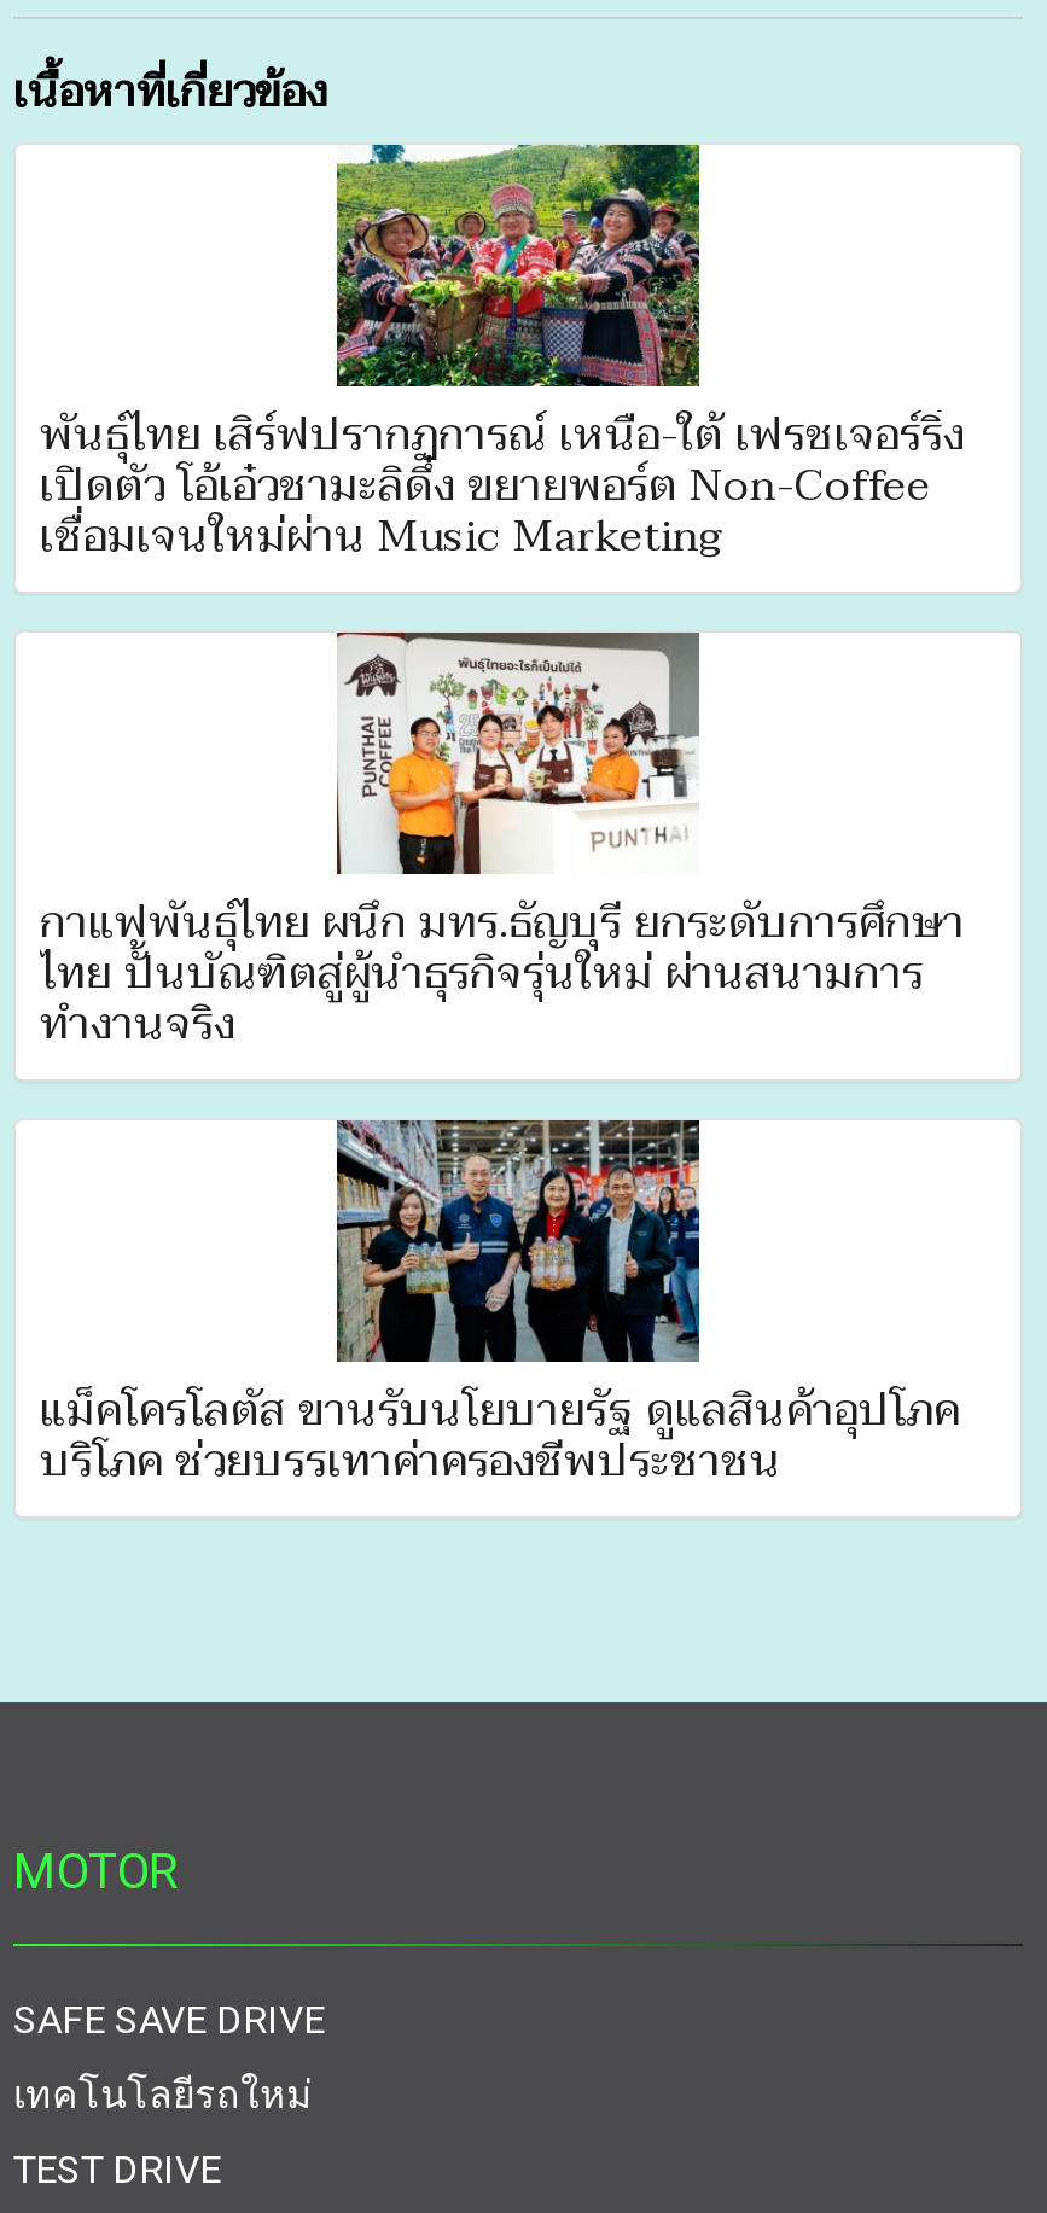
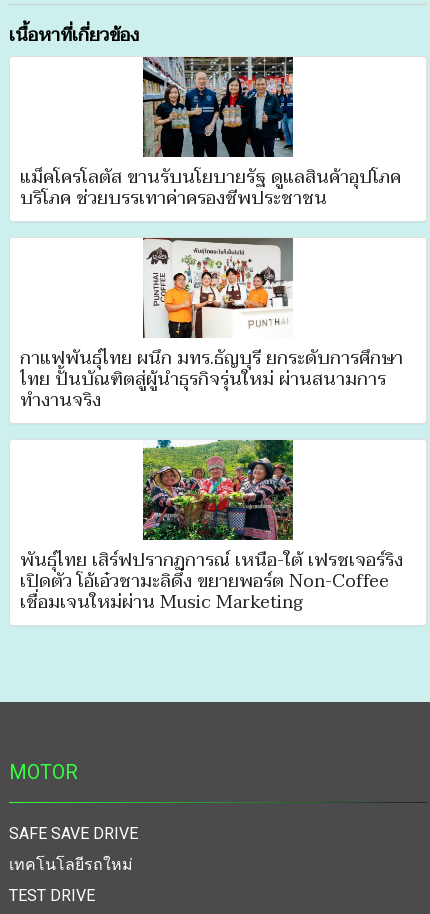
moved down: [image] | พันธุ์ไทย เสิร์ฟปรากฏการณ์ เหนือ-ใต้ เฟรชเจอร์ริ่ง | เปิดตัว โอ้เอ๋วชามะลิดึ๋ง ขยายพอร์ต Non-Coffee | เชื่อมเจนใหม่ผ่าน Music Marketing

moved up: [image] | กาแฟพันธุ์ไทย ผนึก มทร.ธัญบุรี ยกระดับการศึกษา | ไทย ปั้นบัณฑิตสู่ผู้นำธุรกิจรุ่นใหม่ ผ่านสนามการ | ทำงานจริง

moved up: [image] | แม็คโครโลตัส ขานรับนโยบายรัฐ ดูแลสินค้าอุปโภค | บริโภค ช่วยบรรเทาค่าครองชีพประชาชน
